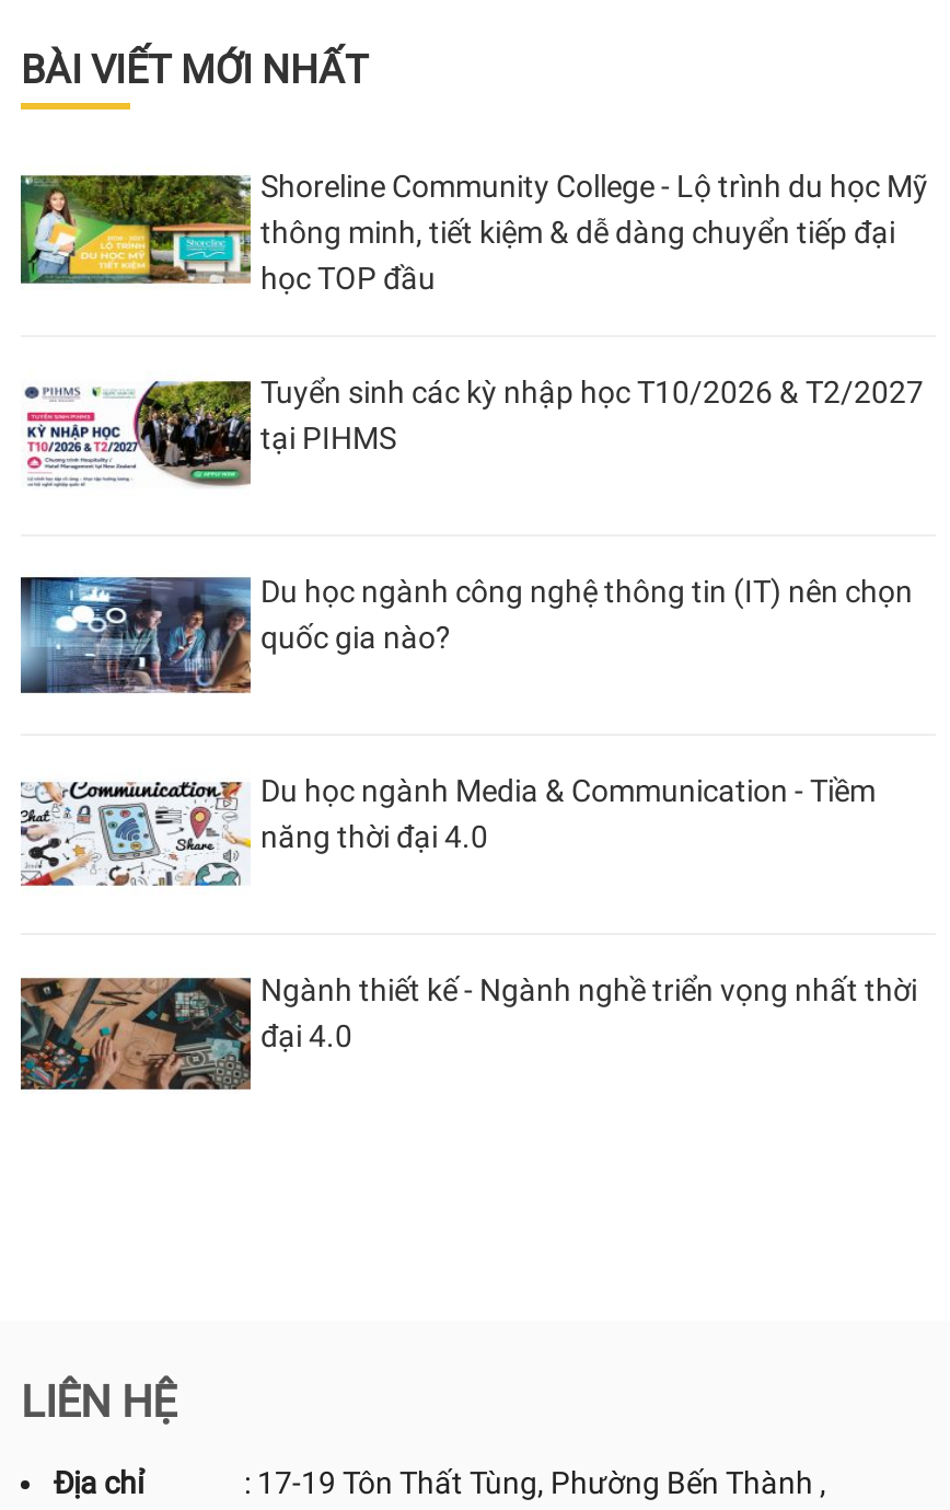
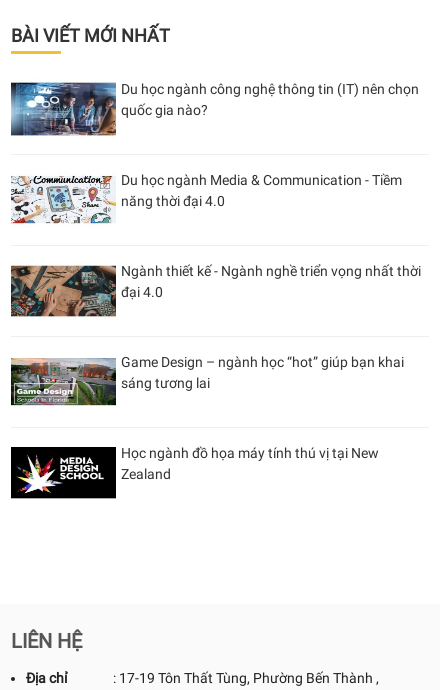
- [image]
- Shoreline Community College - Lộ trình du học Mỹ
- thông minh, tiết kiệm & dễ dàng chuyển tiếp đại
- học TOP đầu
- Tuyển sinh các kỳ nhập học T10/2026 & T2/2027
- tại PIHMS

- [image]

moved up: [image] | Du học ngành công nghệ thông tin (IT) nên chọn | quốc gia nào? | Du học ngành Media & Communication - Tiềm | năng thời đại 4.0 | Ngành thiết kế - Ngành nghề triển vọng nhất thời | đại 4.0

+ [image]
+ Game Design – ngành học “hot” giúp bạn khai
+ sáng tương lai

+ [image]
+ Học ngành đồ họa máy tính thú vị tại New
+ Zealand
